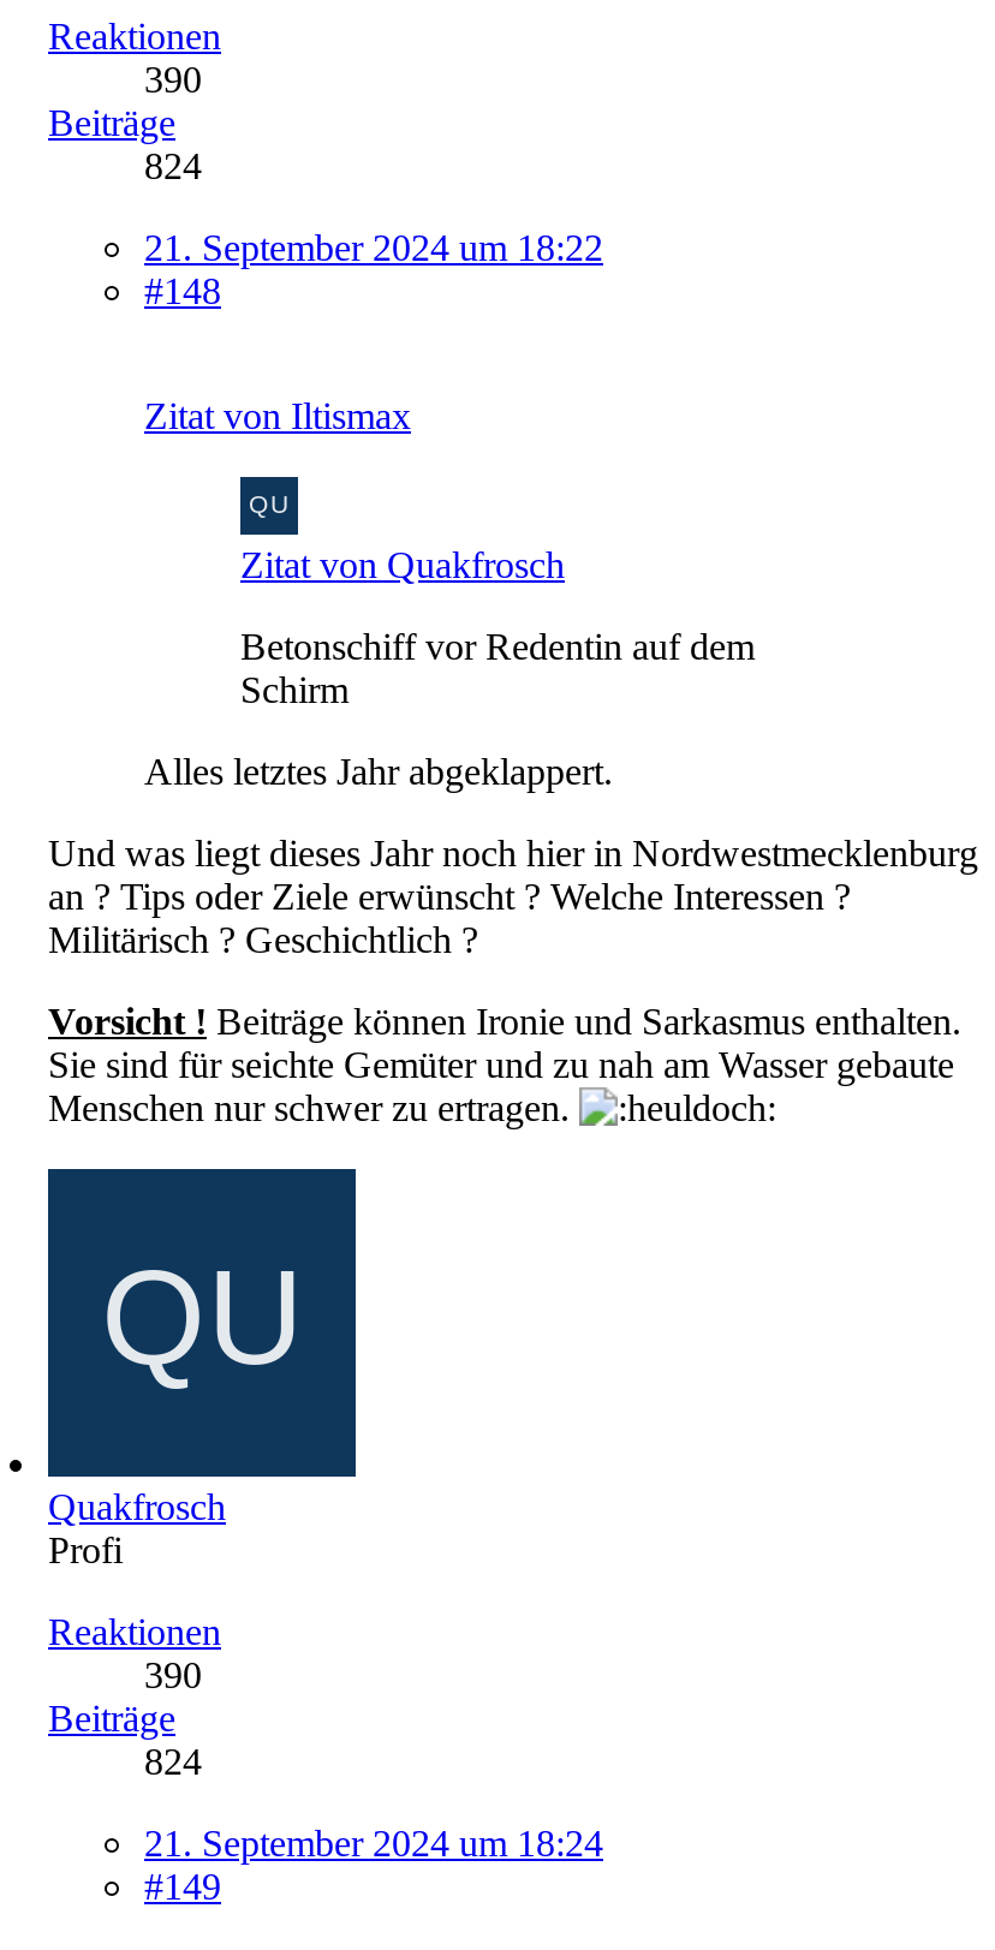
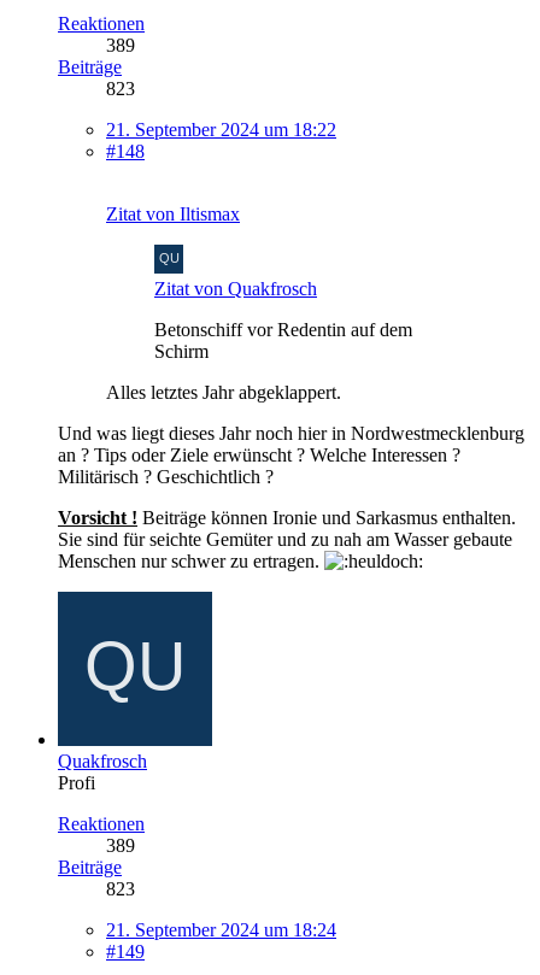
- 390
+ 389

- 824
+ 823

- 390
+ 389

- 824
+ 823
